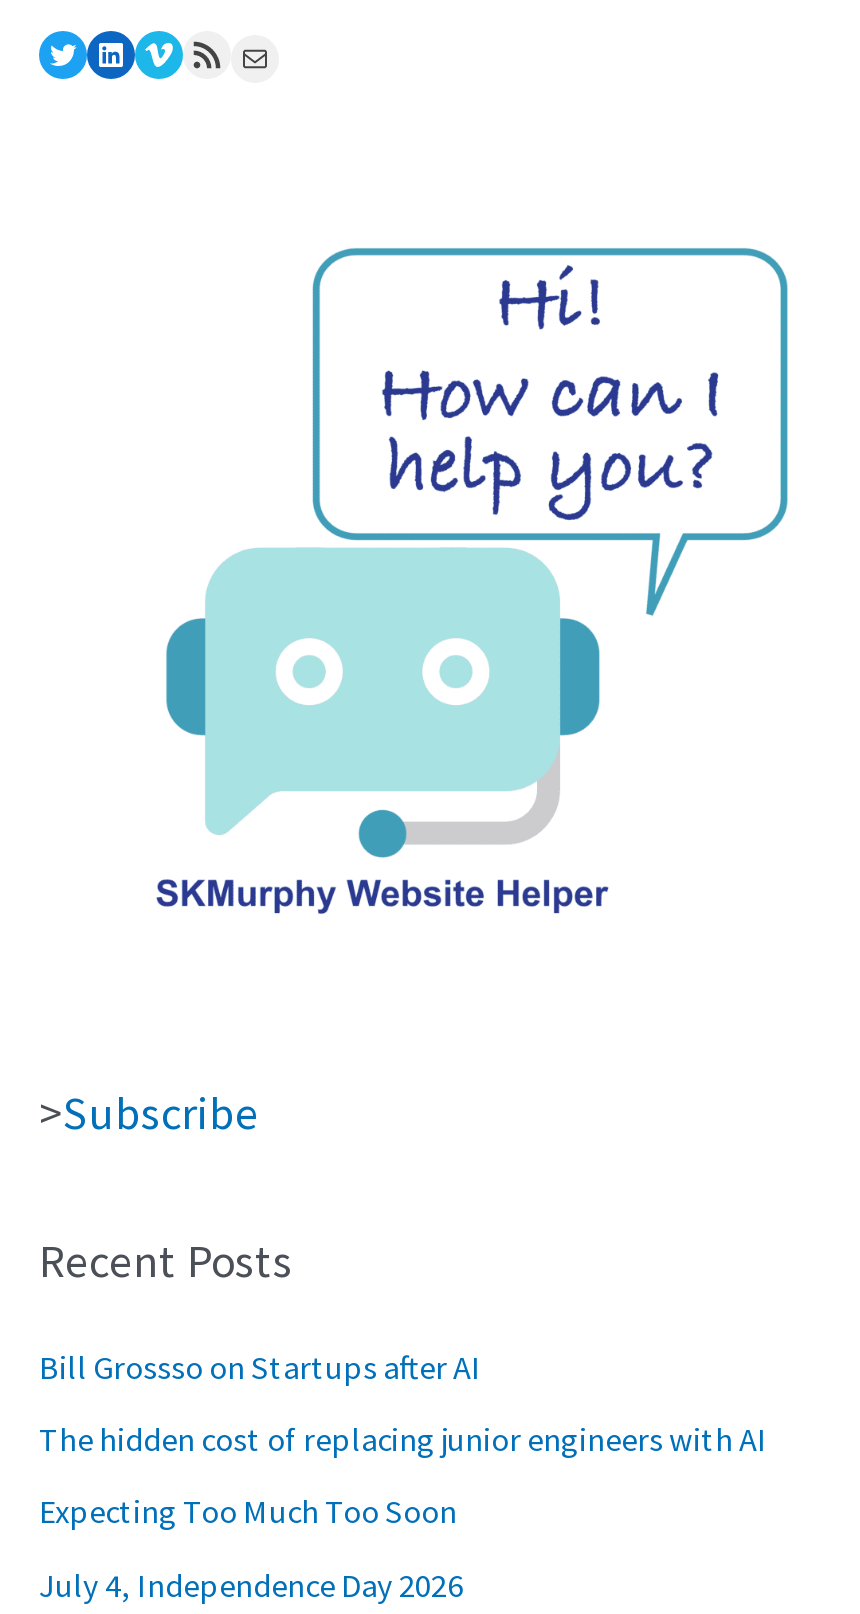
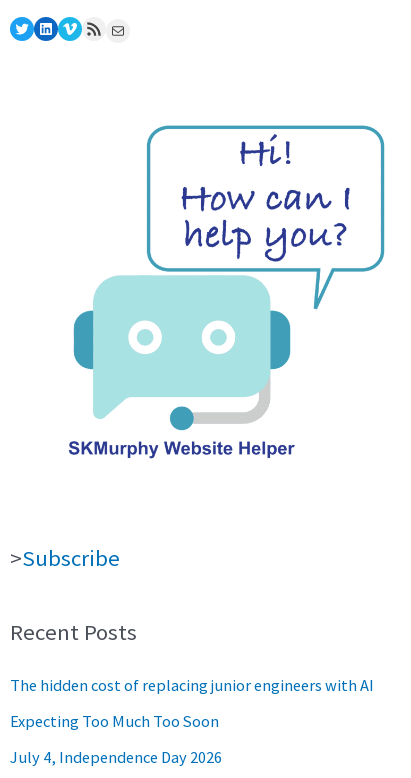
- Bill Grossso on Startups after AI
